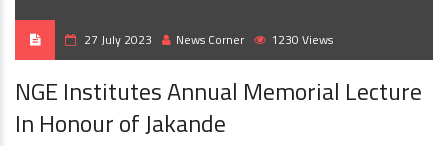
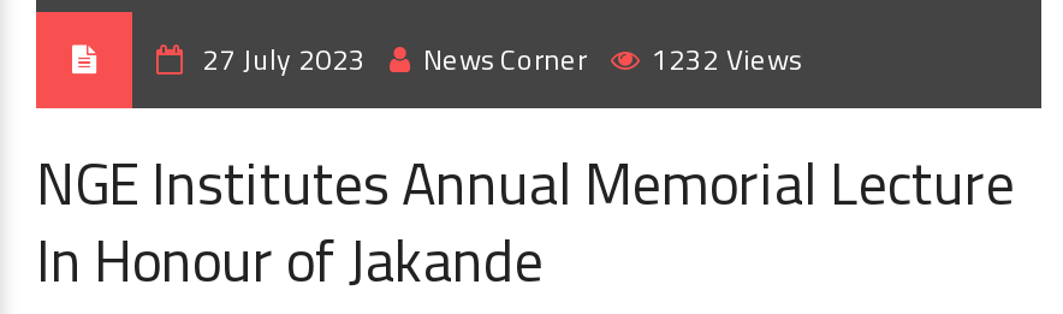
- 27 July 2023 News Corner 1230 Views
+ 27 July 2023 News Corner 1232 Views
